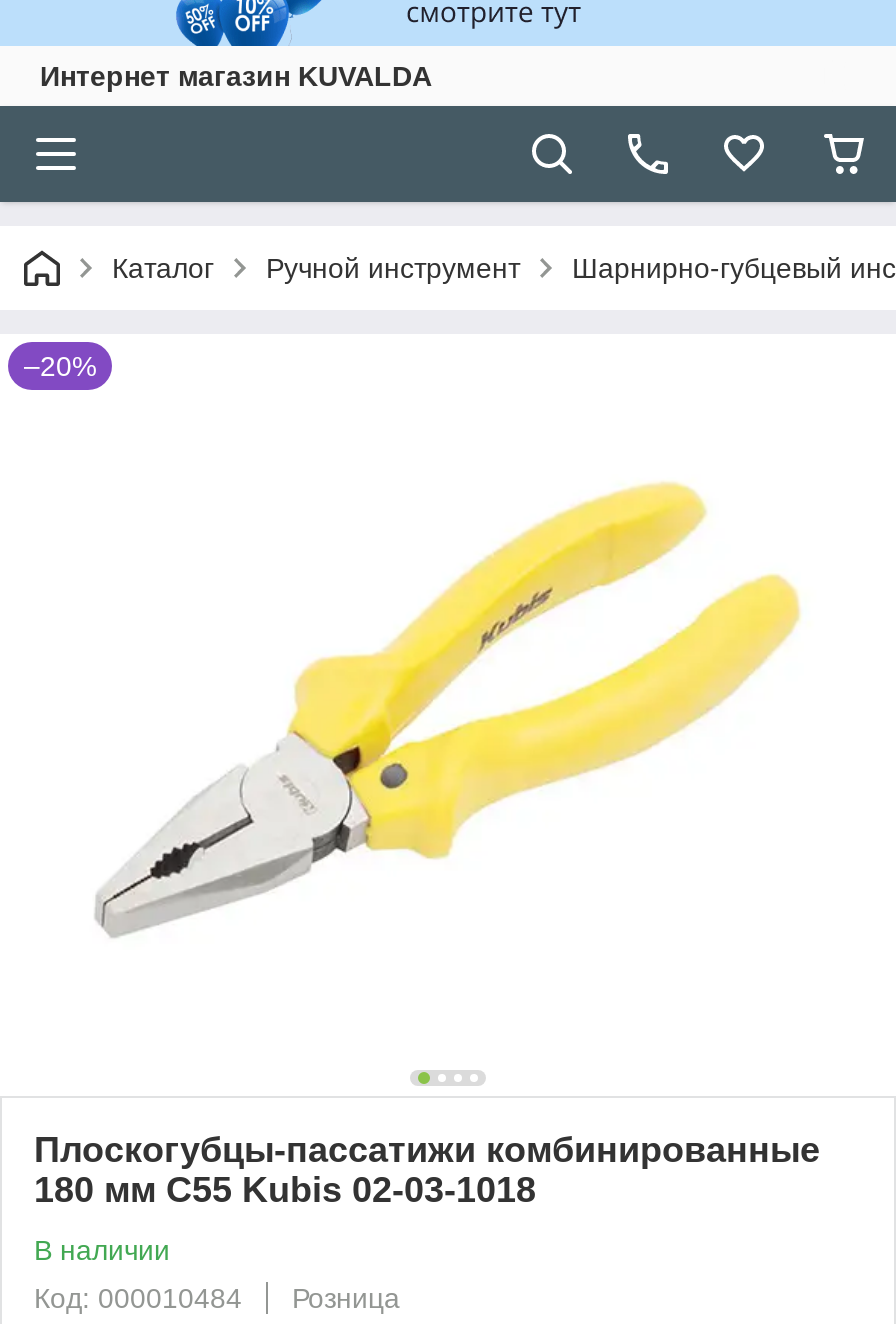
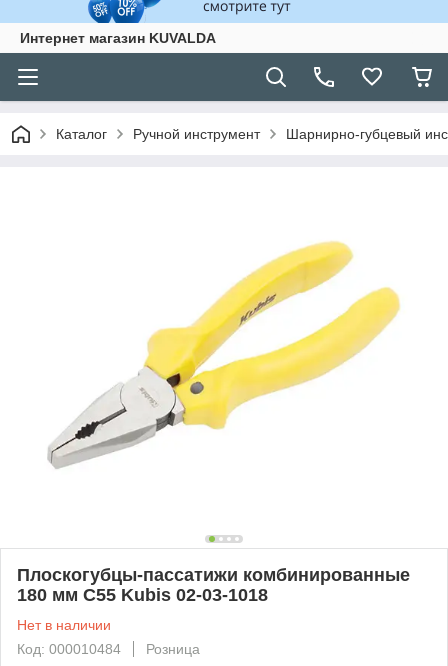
- –20%

- В наличии
+ Нет в наличии
